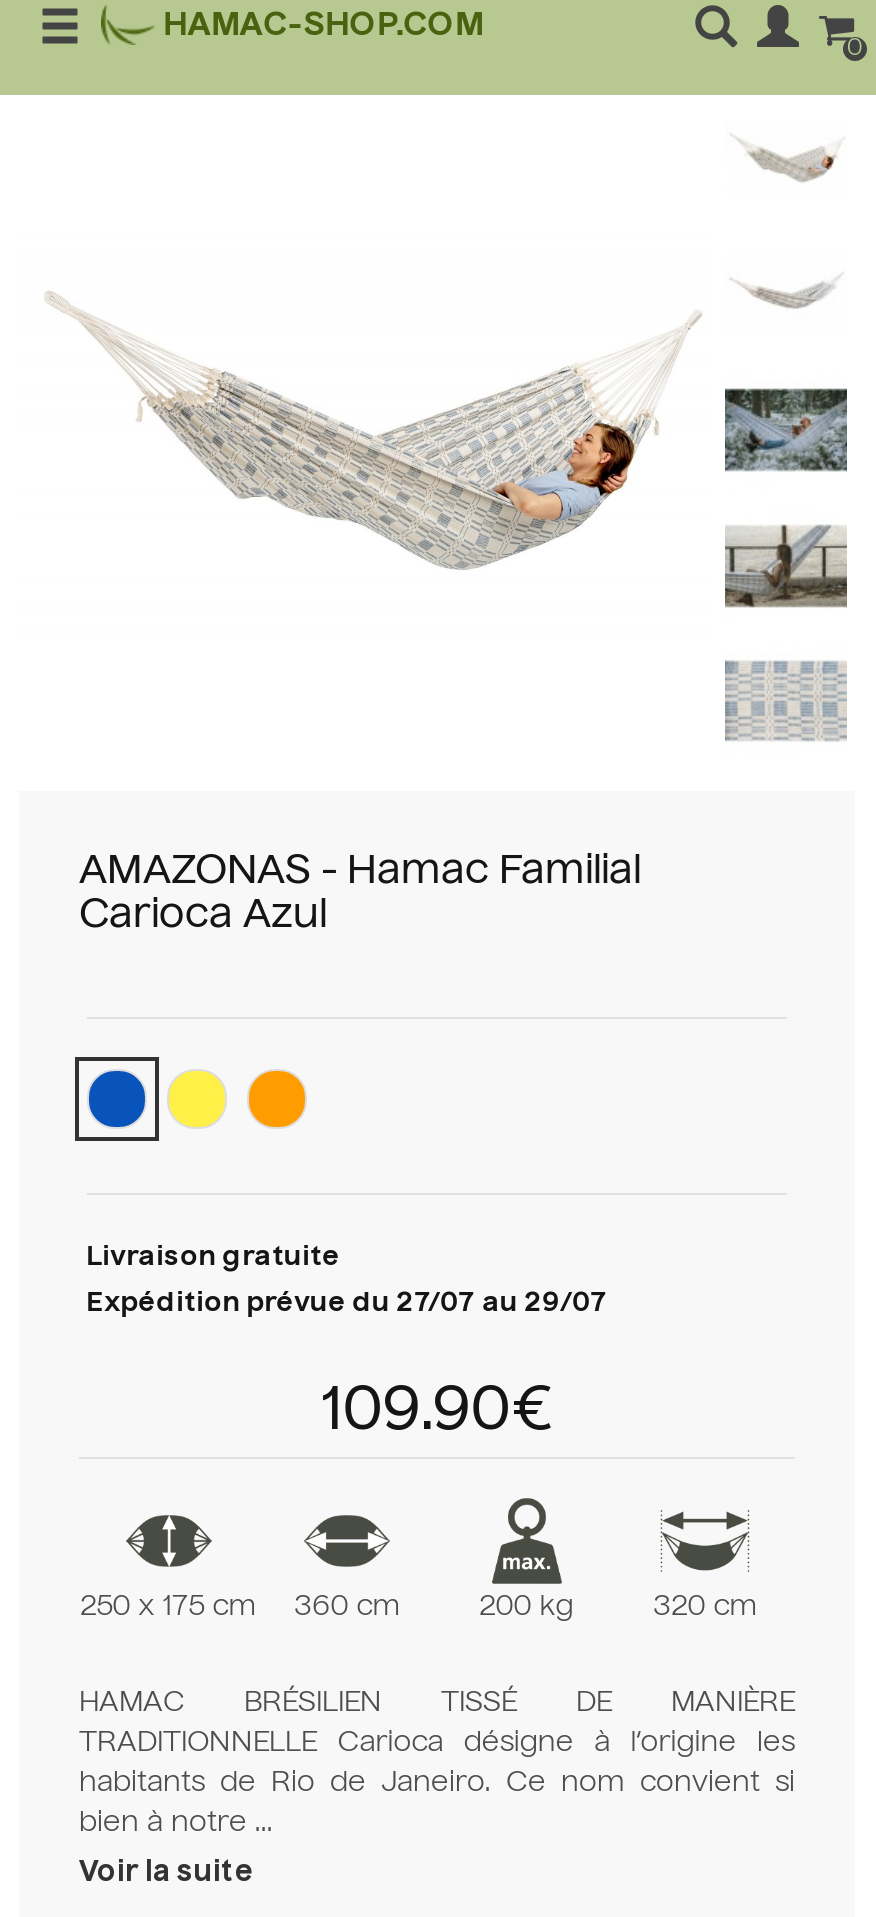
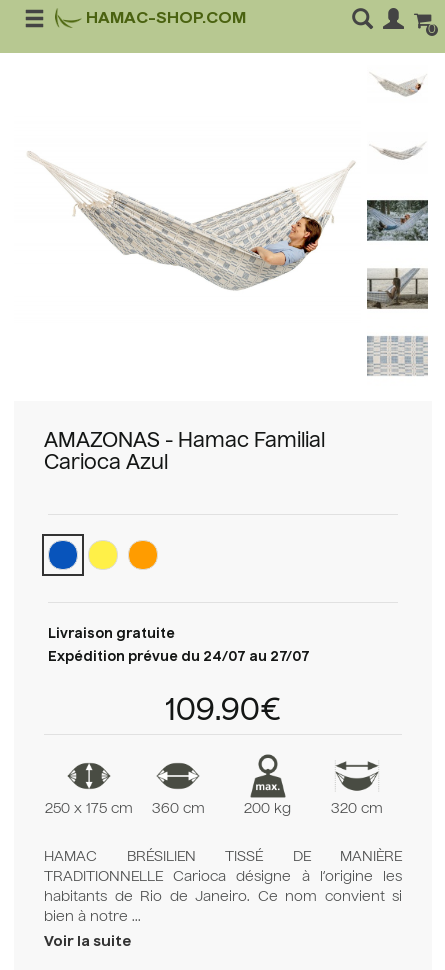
- Expédition prévue du 27/07 au 29/07
+ Expédition prévue du 24/07 au 27/07
